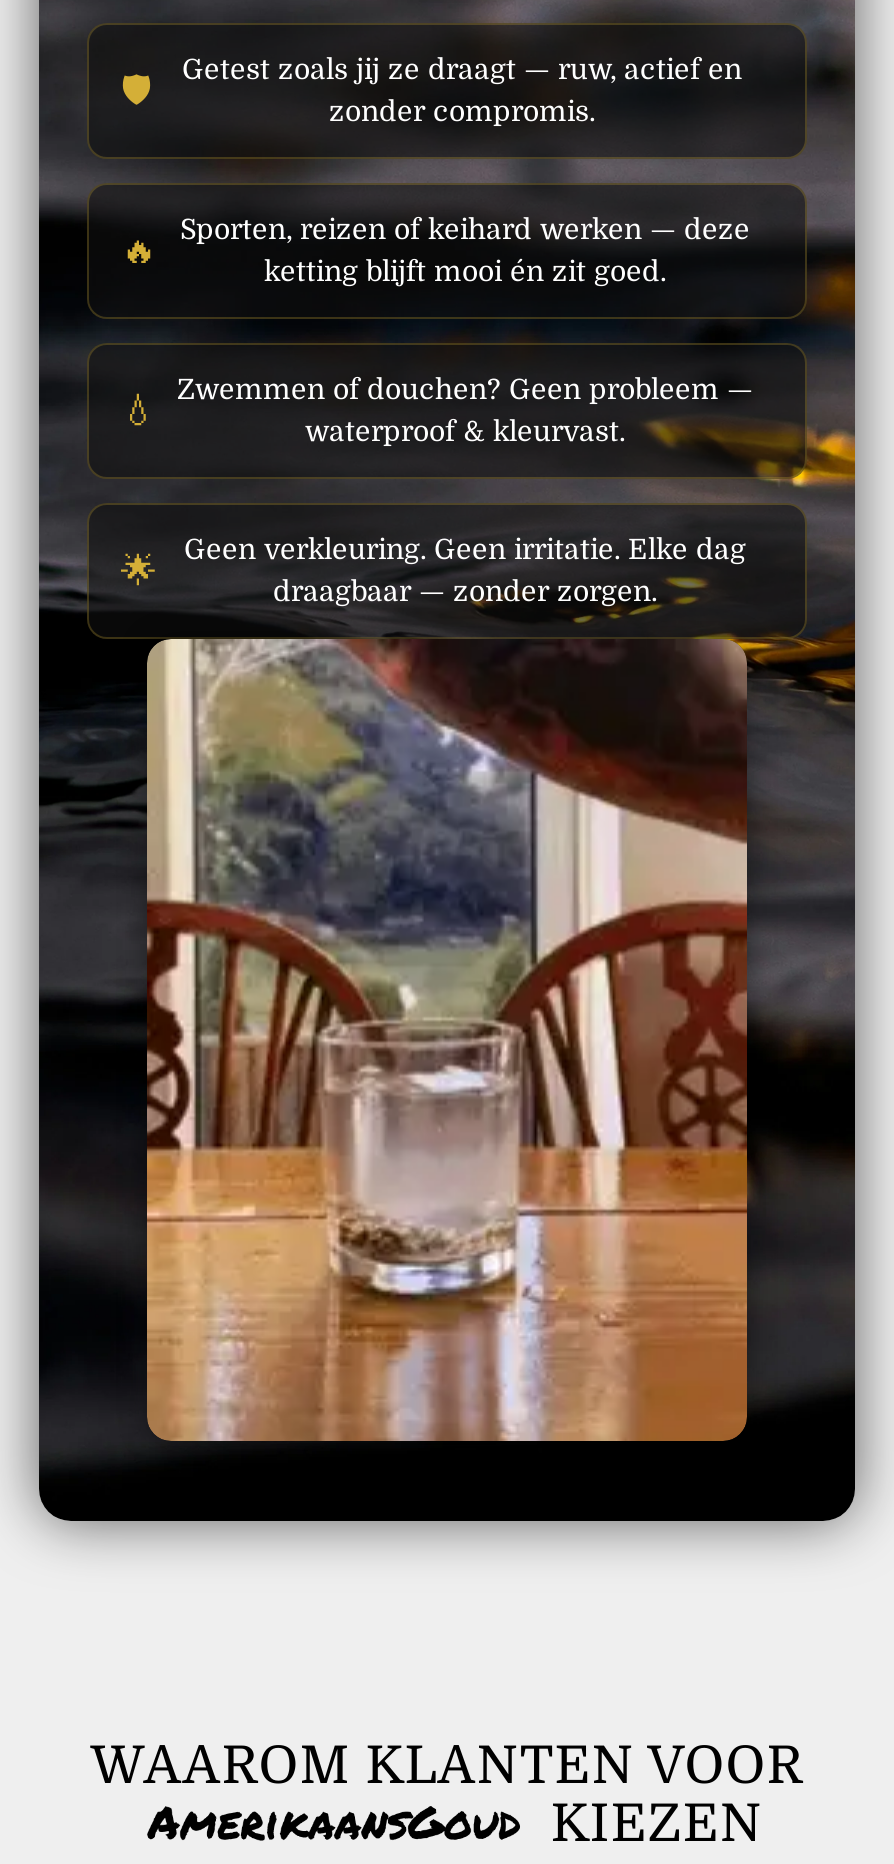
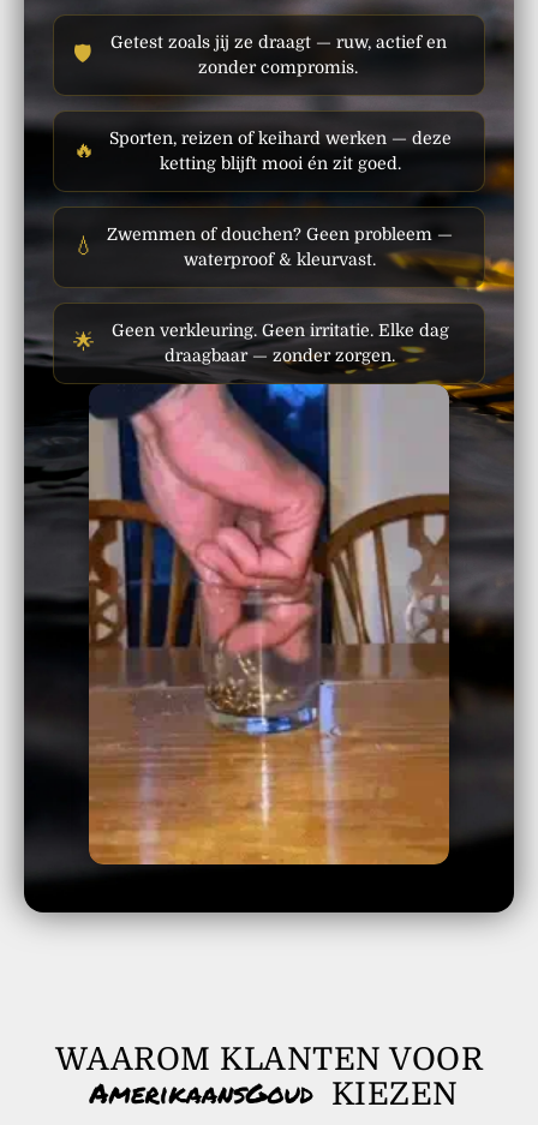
- [image]
+ [image]
